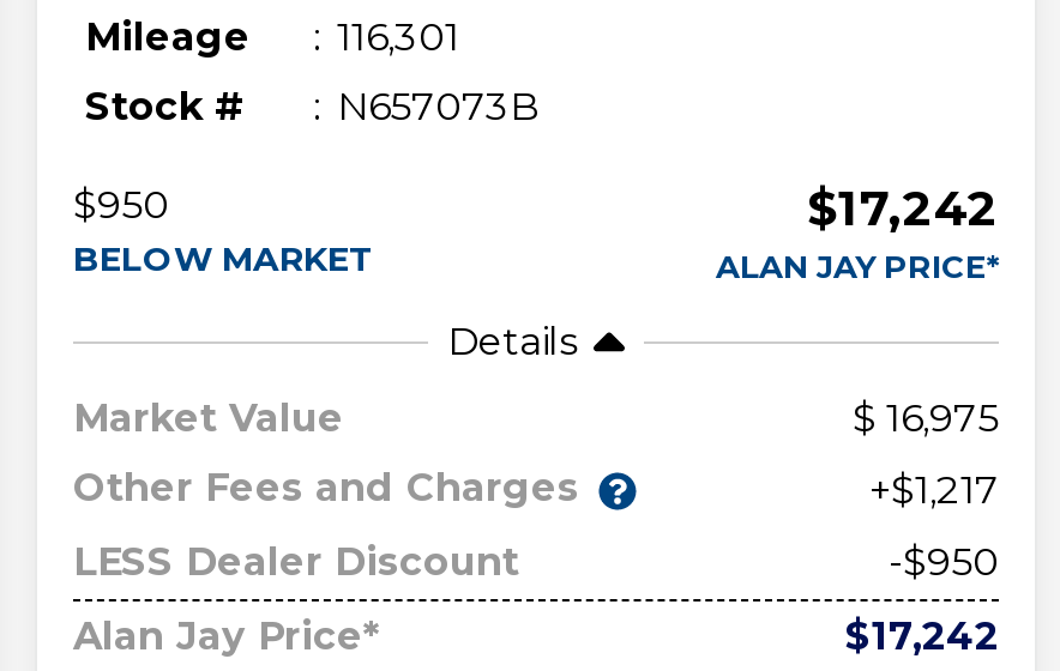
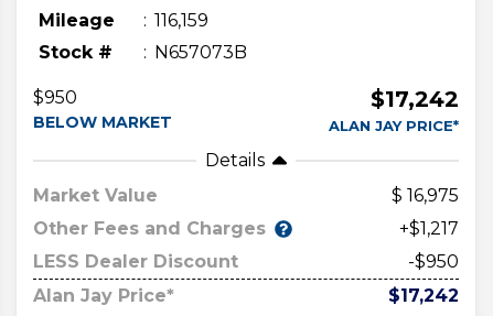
- Mileage 116,301
+ Mileage 116,159
